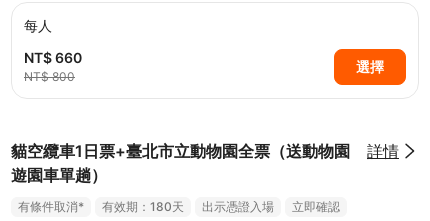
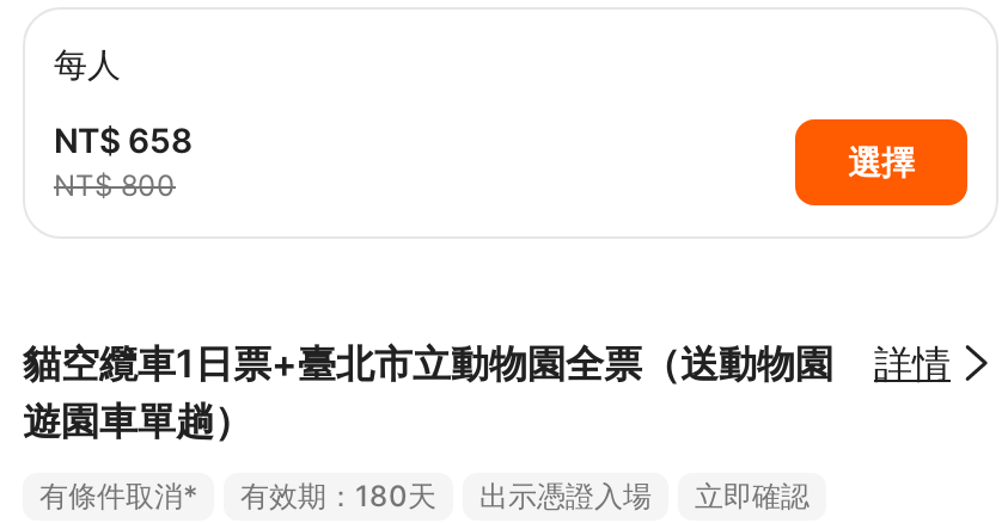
- NT$ 660
+ NT$ 658
